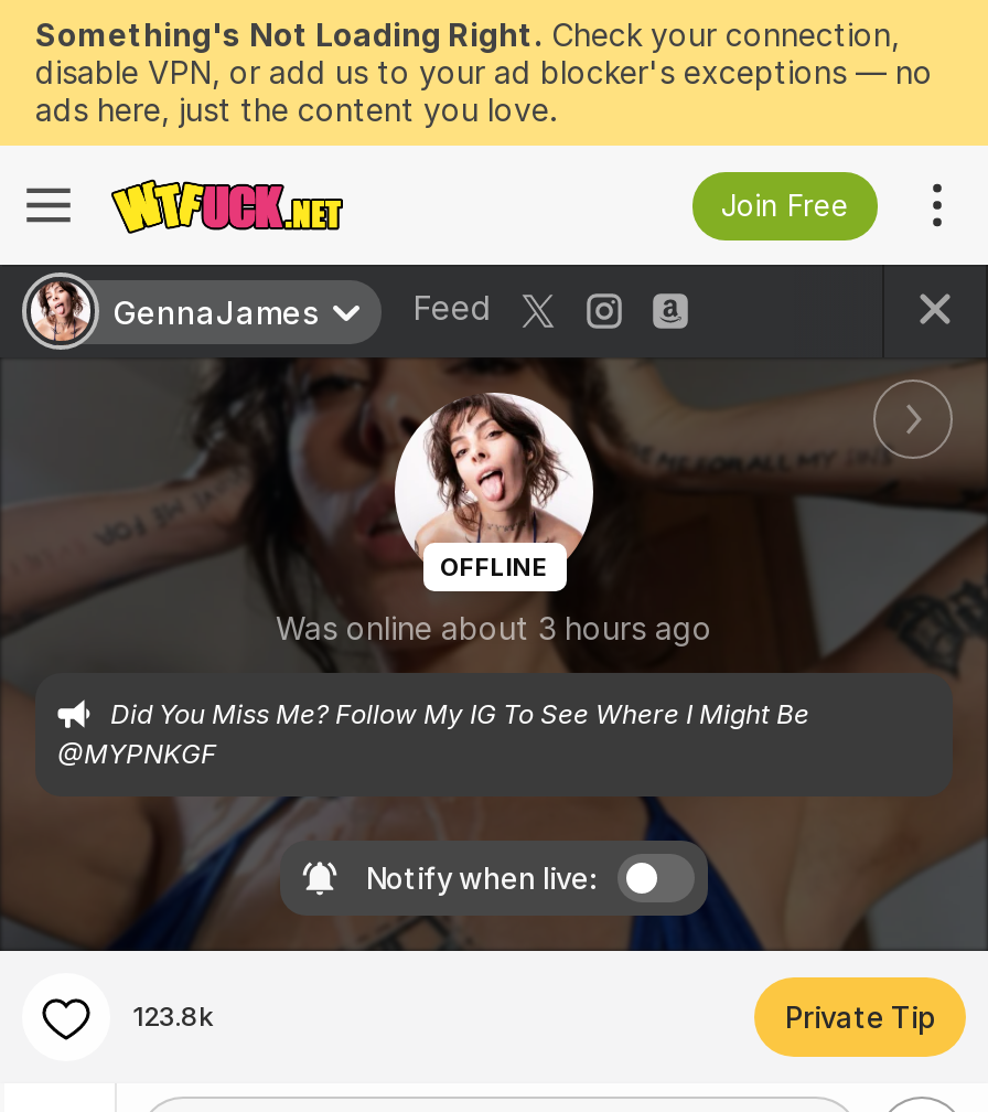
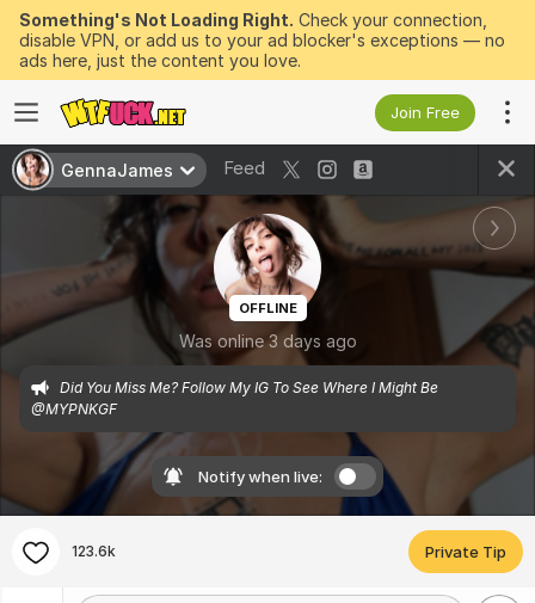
- Was online about 3 hours ago
+ Was online 3 days ago

- 123.8k
+ 123.6k
